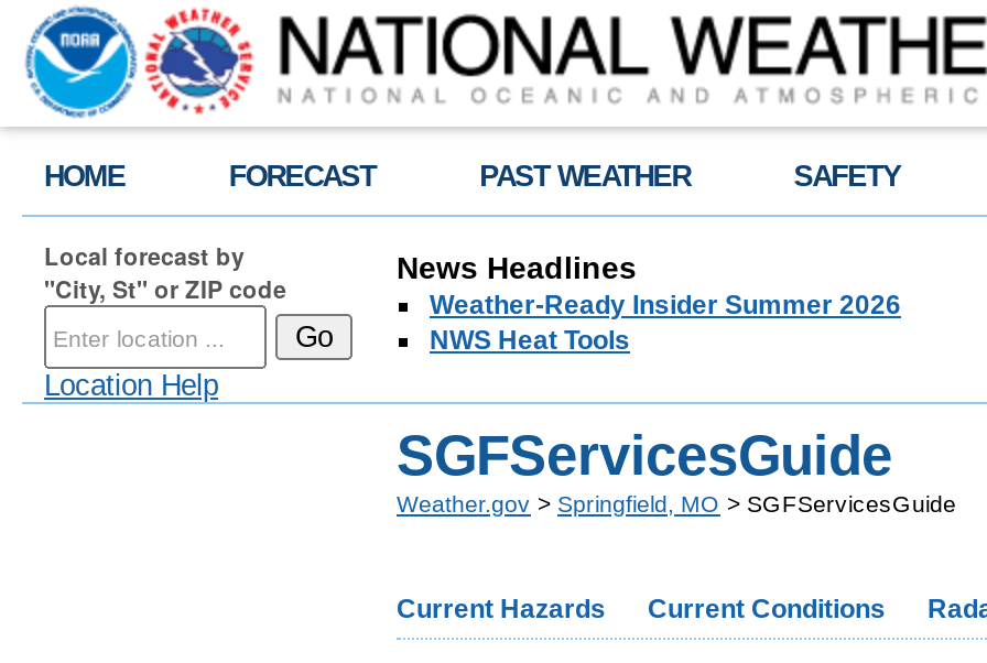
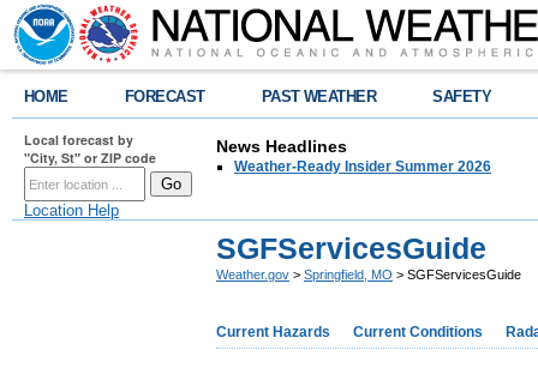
- NWS Heat Tools
